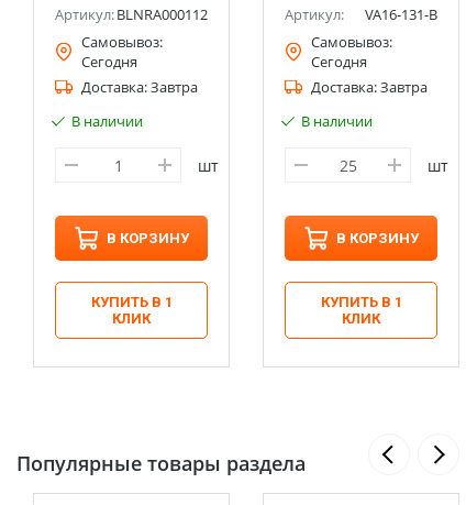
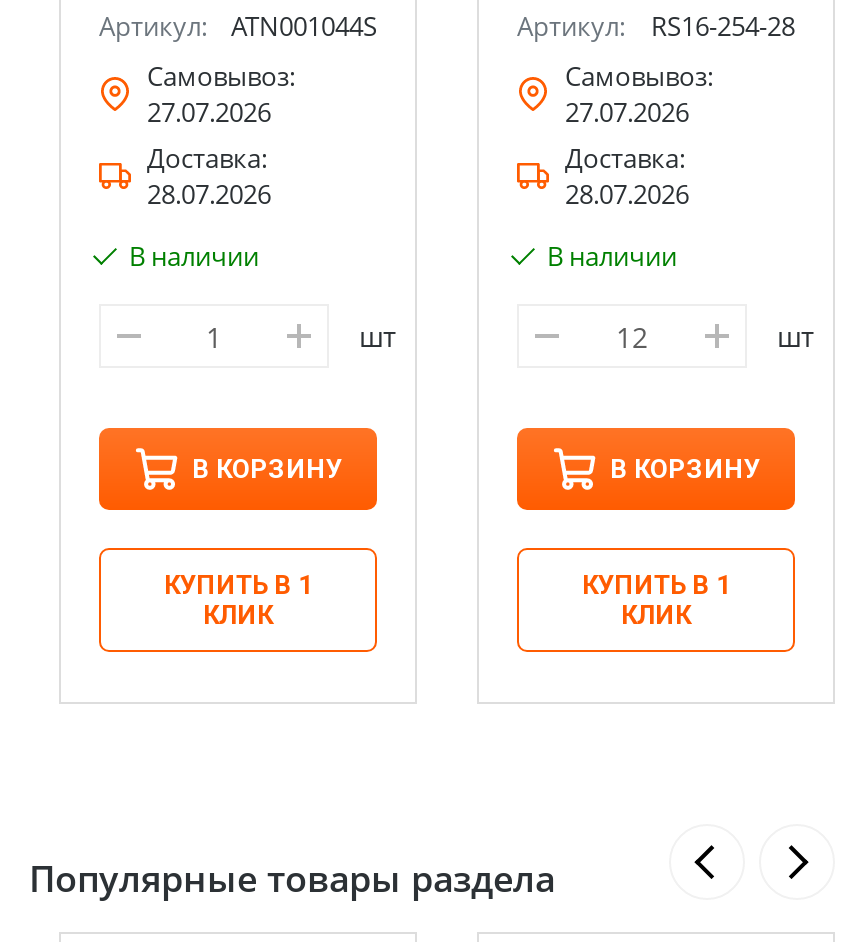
- Артикул: BLNRA000112
+ Артикул:
+ ATN001044S

- Артикул: VA16-131-B
+ Артикул: RS16-254-28

- Сегодня
- Доставка: Завтра
+ 27.07.2026
+ Доставка:
+ 28.07.2026

- Сегодня
- Доставка: Завтра
+ 27.07.2026
+ Доставка:
+ 28.07.2026
